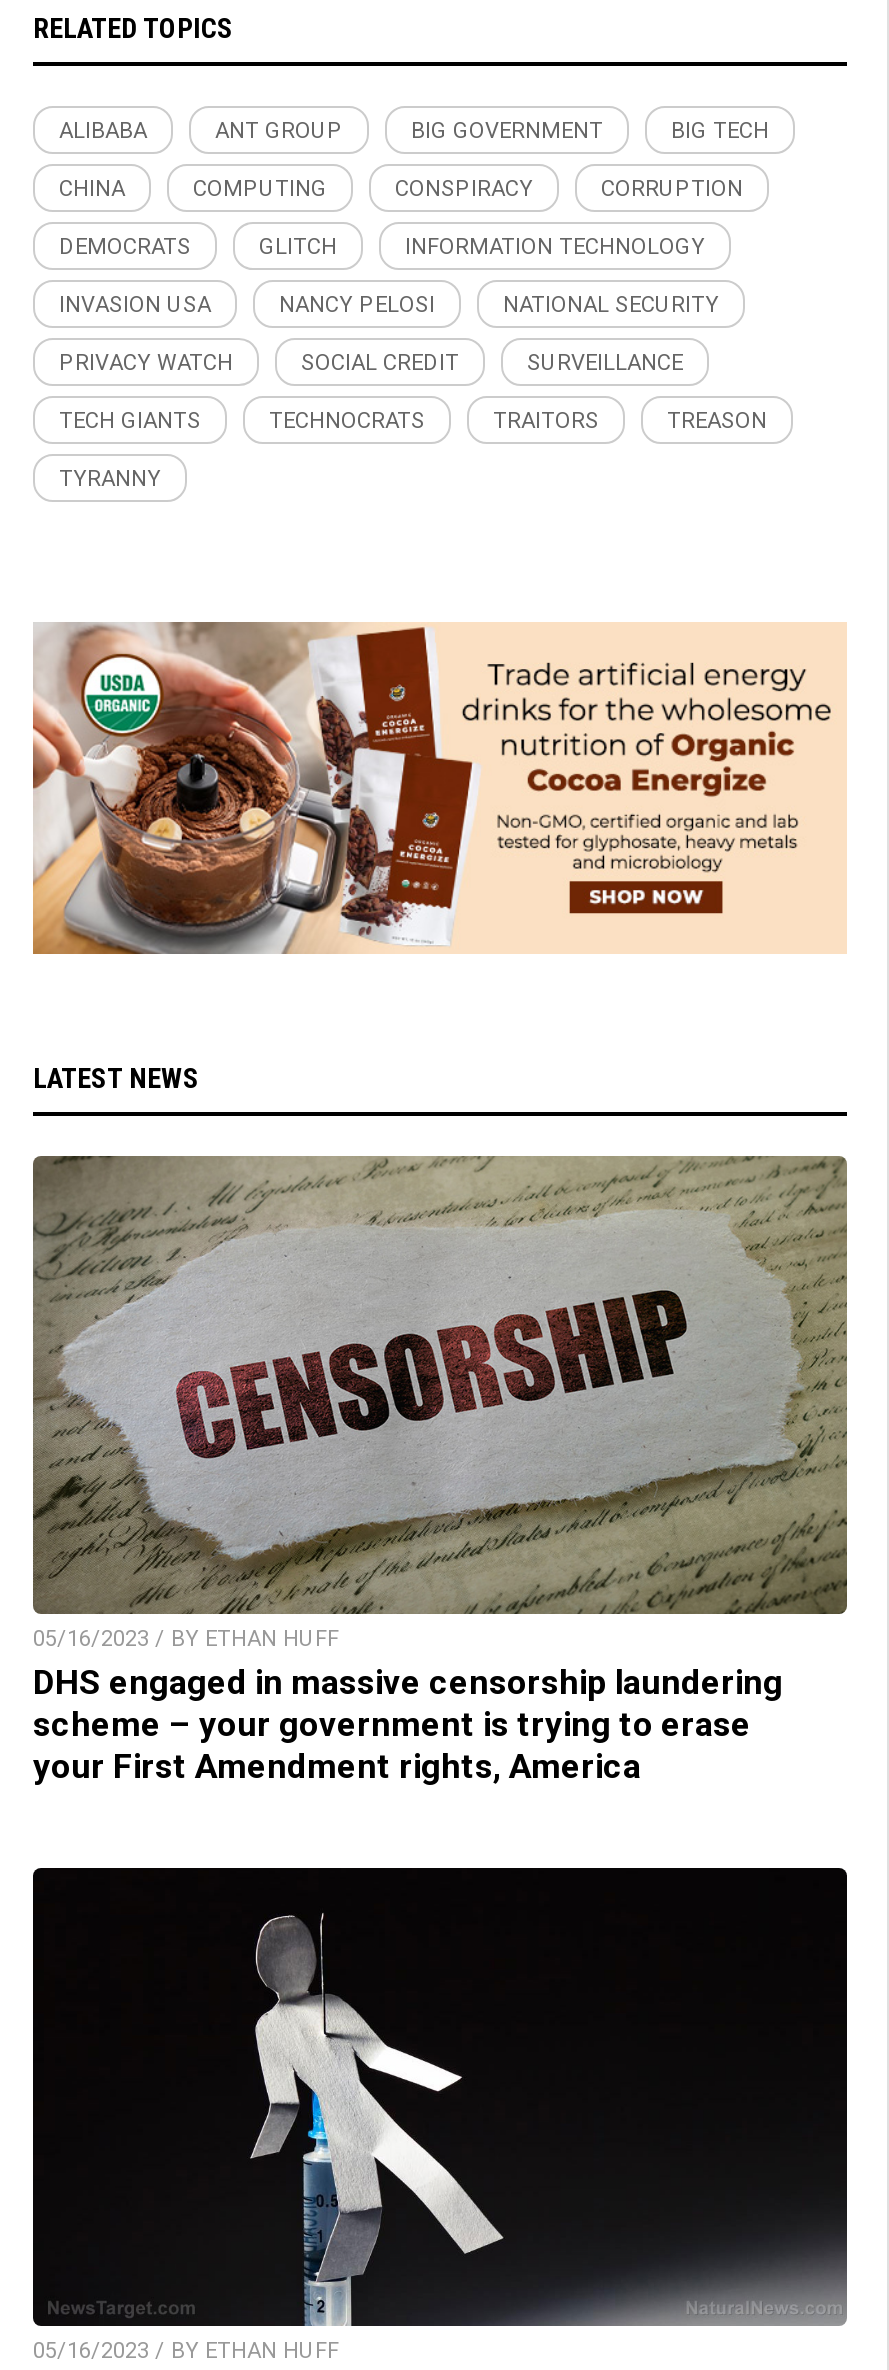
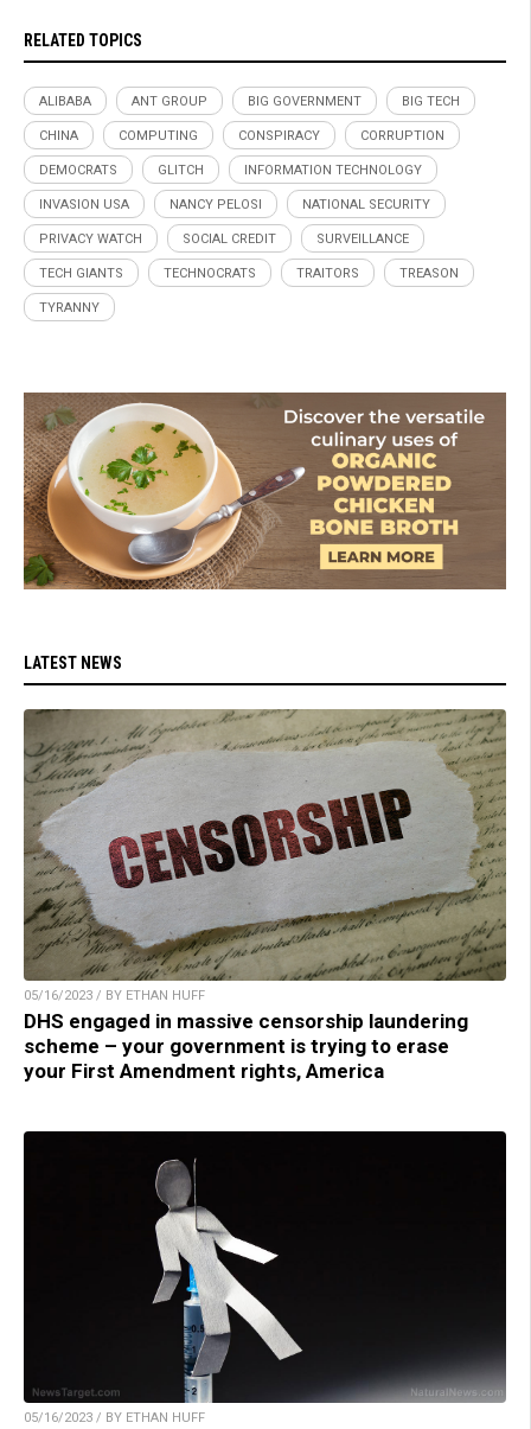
- [image]
+ [image]
